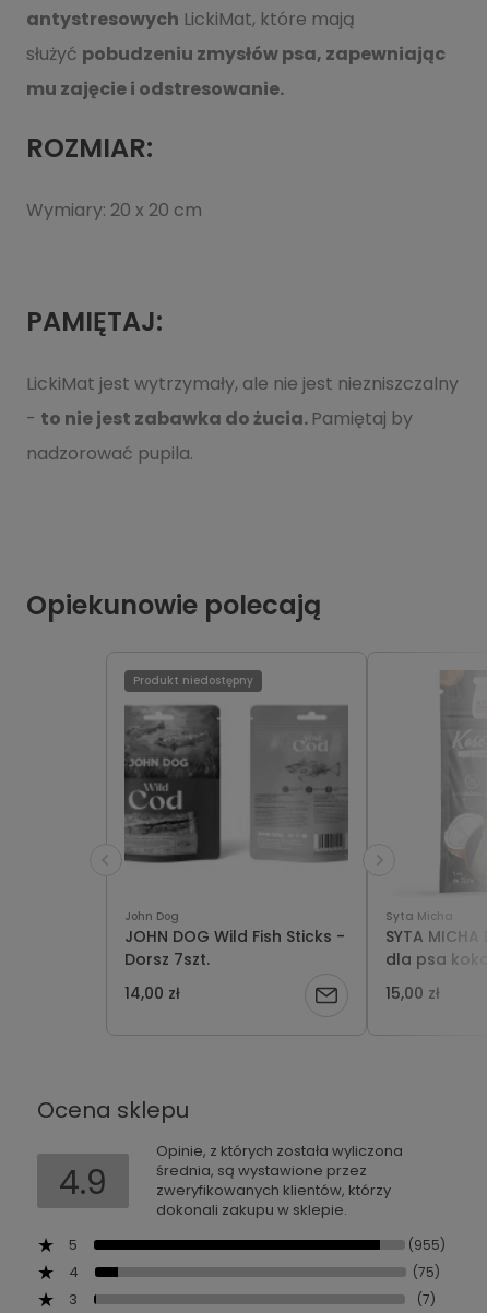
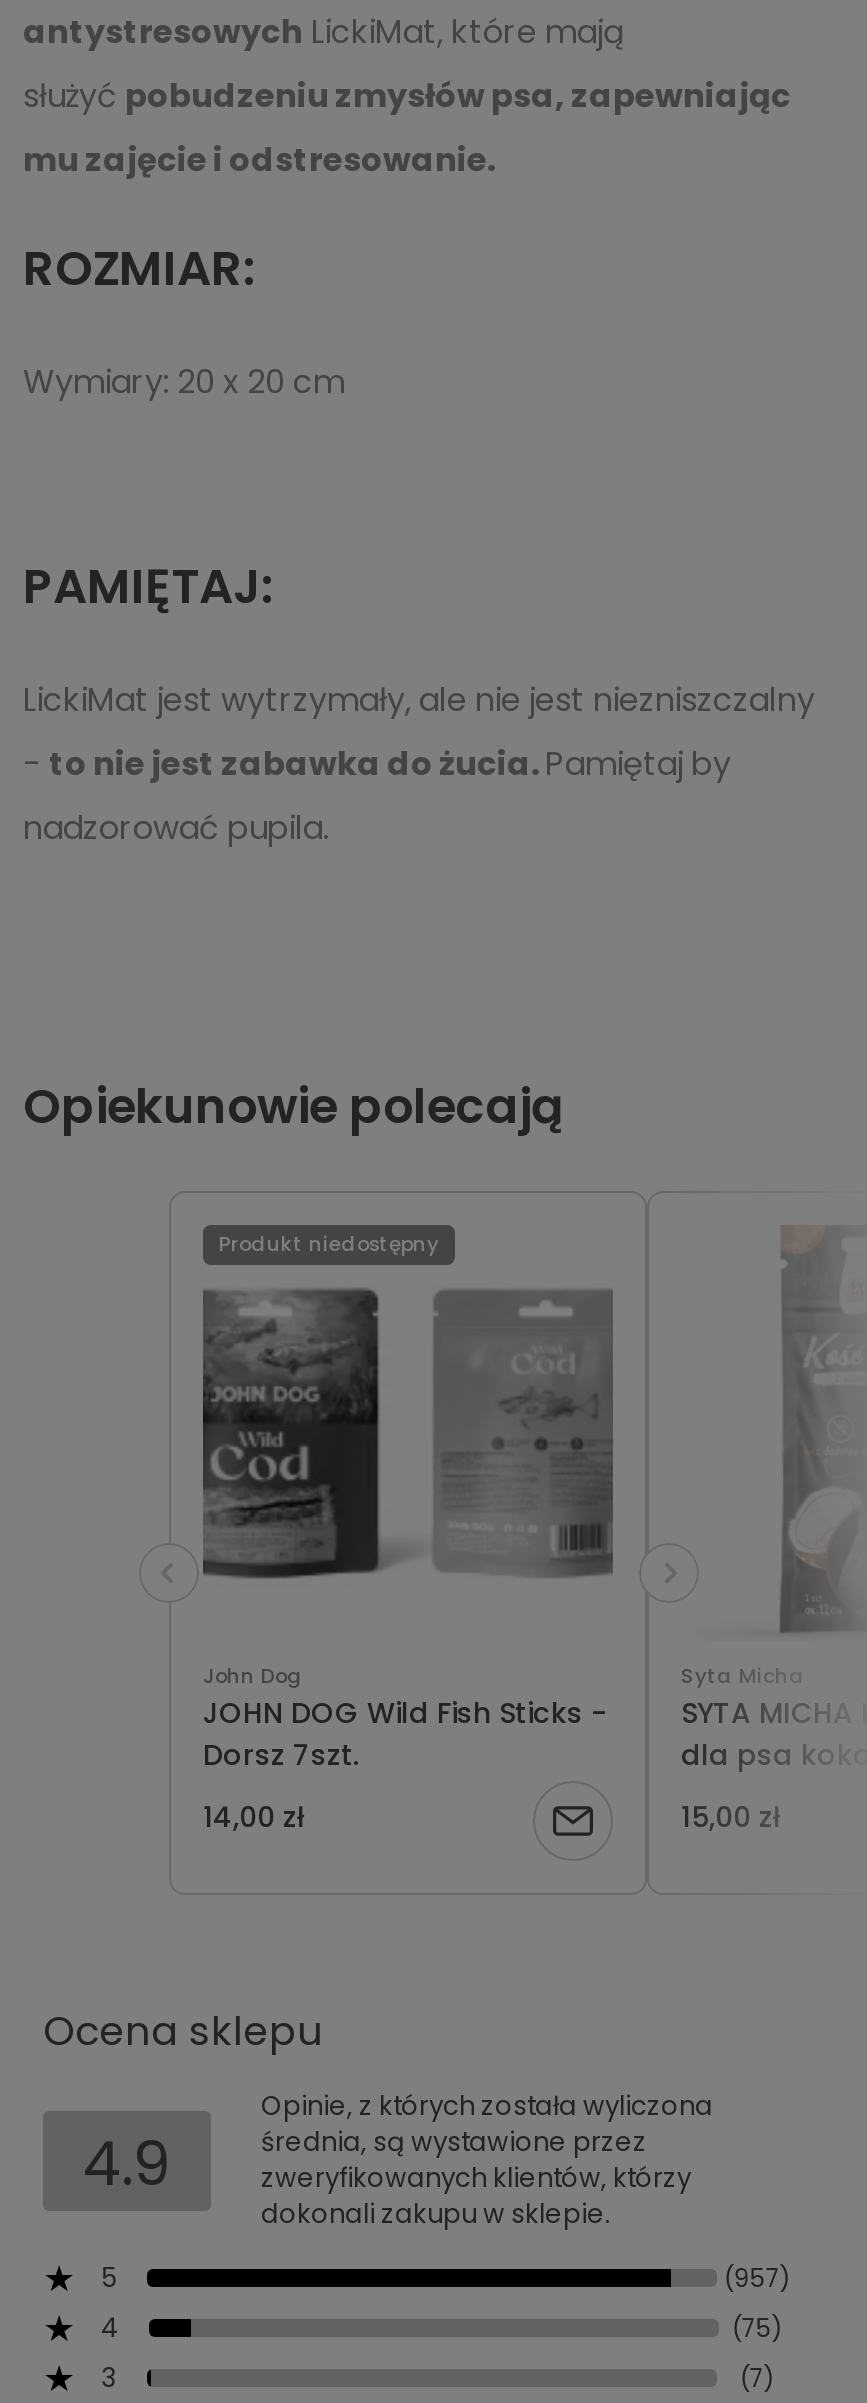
- (955)
+ (957)
